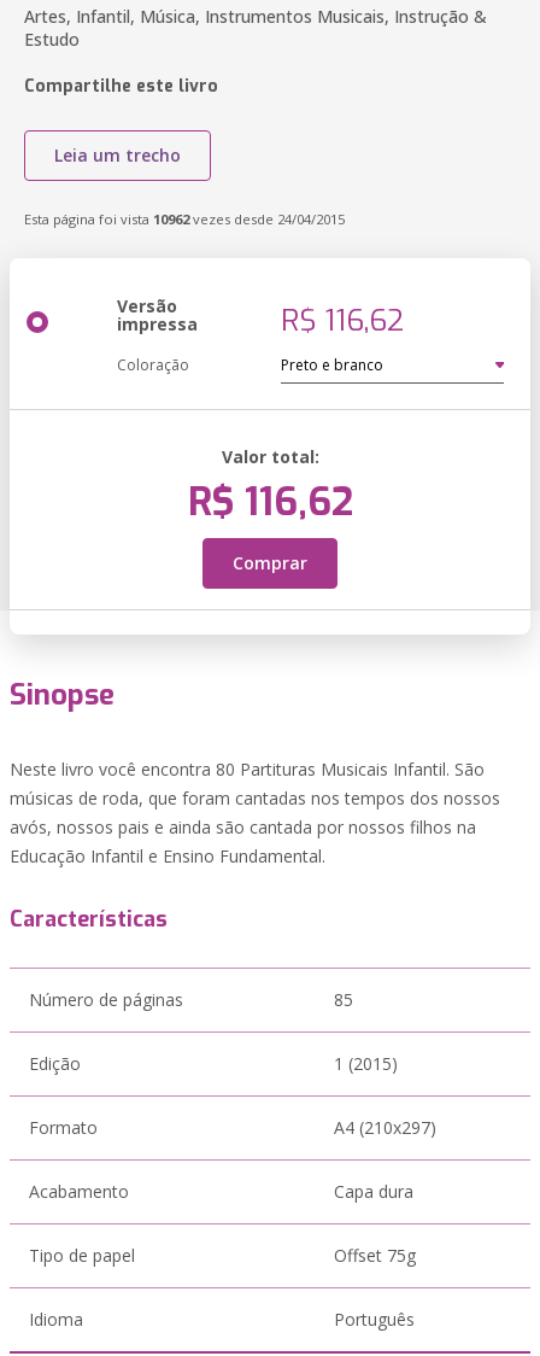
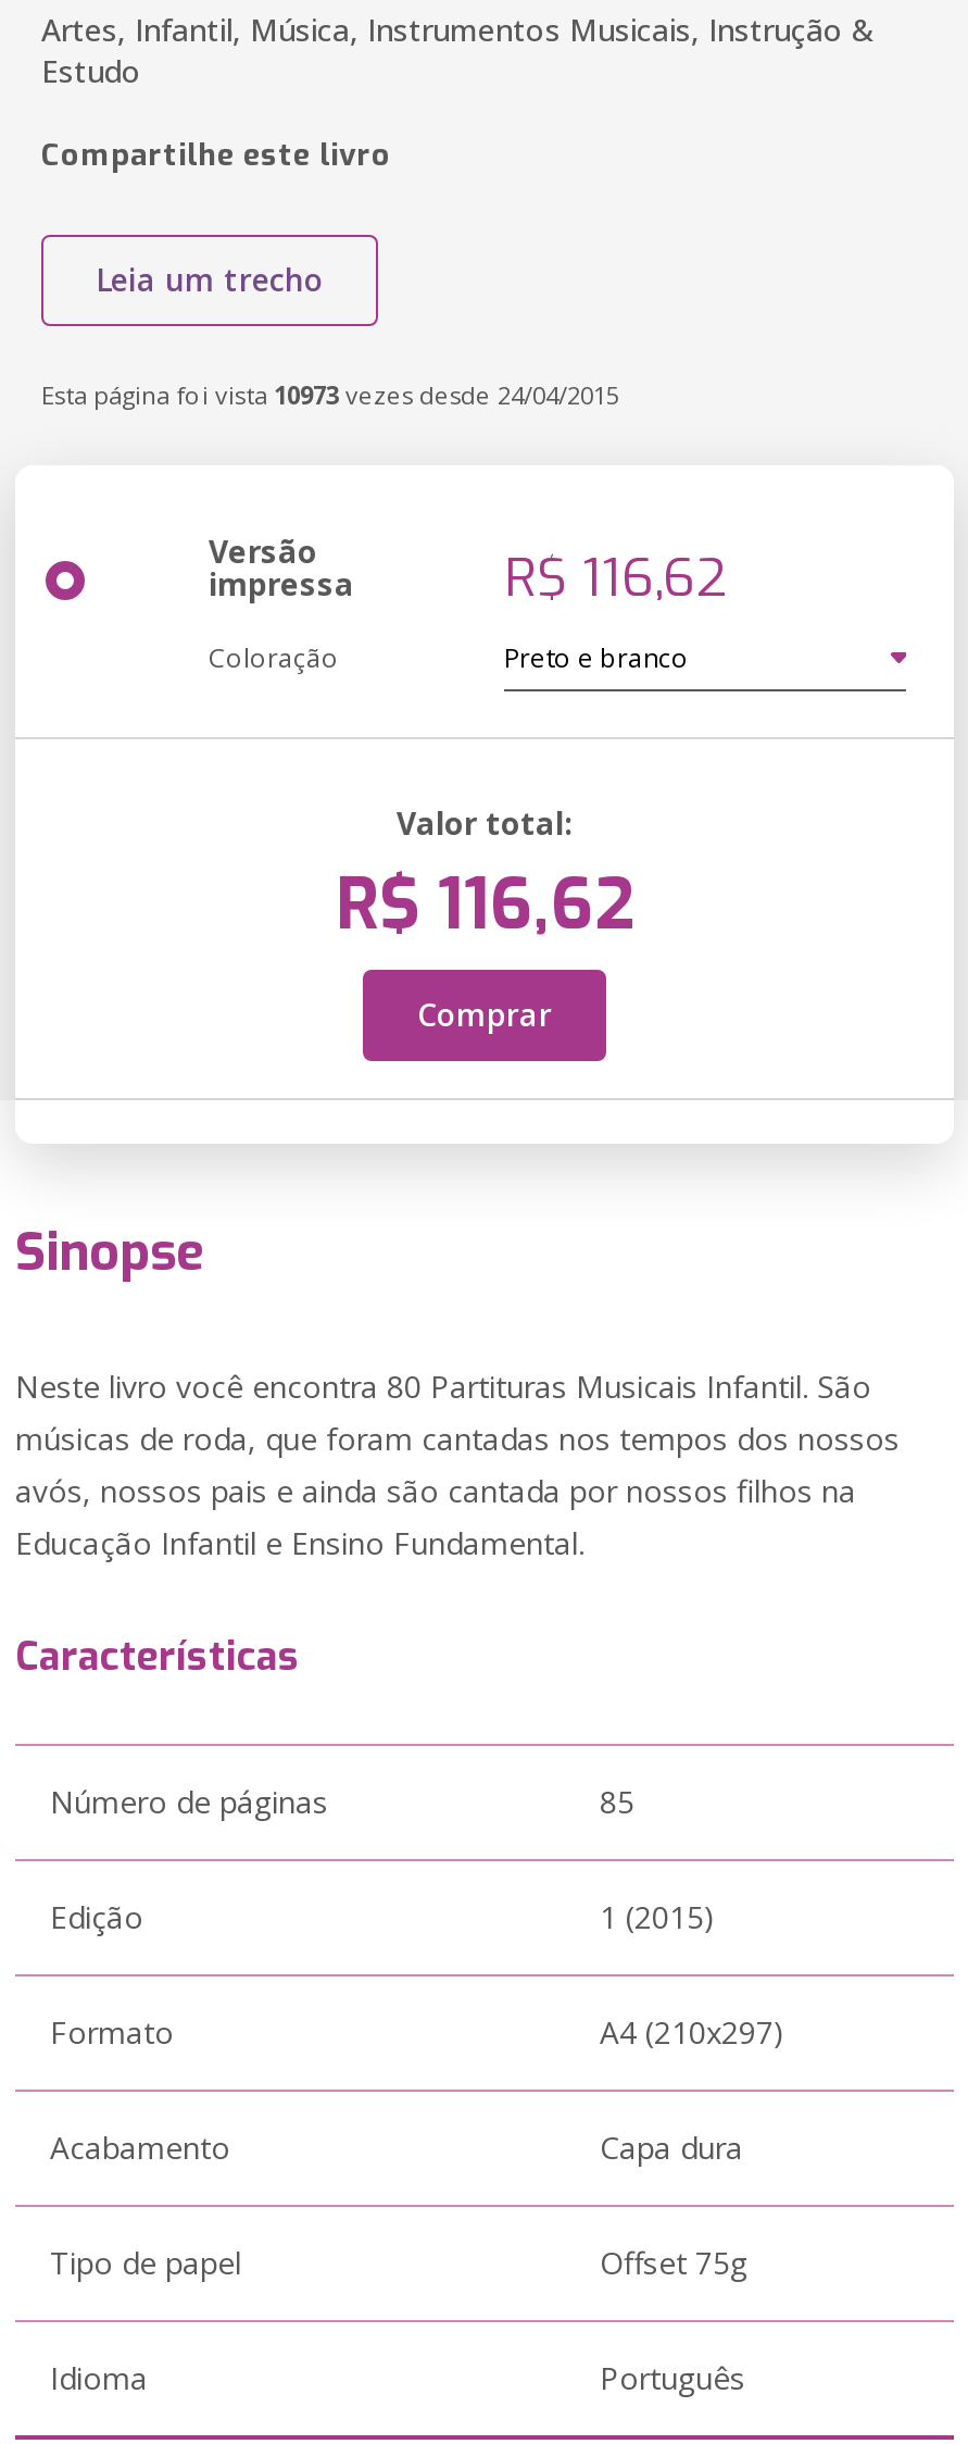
- Esta página foi vista 10962 vezes desde 24/04/2015
+ Esta página foi vista 10973 vezes desde 24/04/2015
